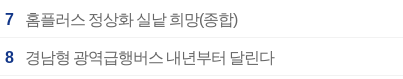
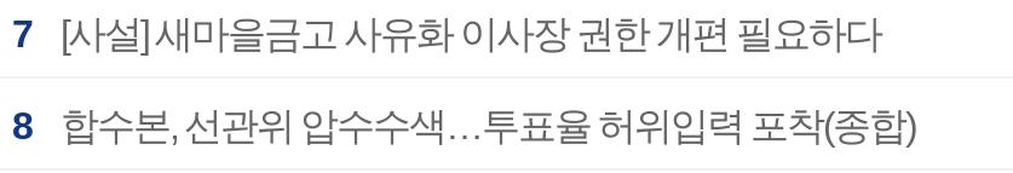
- 홈플러스 정상화 실낱 희망(종합)
+ [사설] 새마을금고 사유화 이사장 권한 개편 필요하다

- 경남형 광역급행버스 내년부터 달린다
+ 합수본, 선관위 압수수색…투표율 허위입력 포착(종합)
